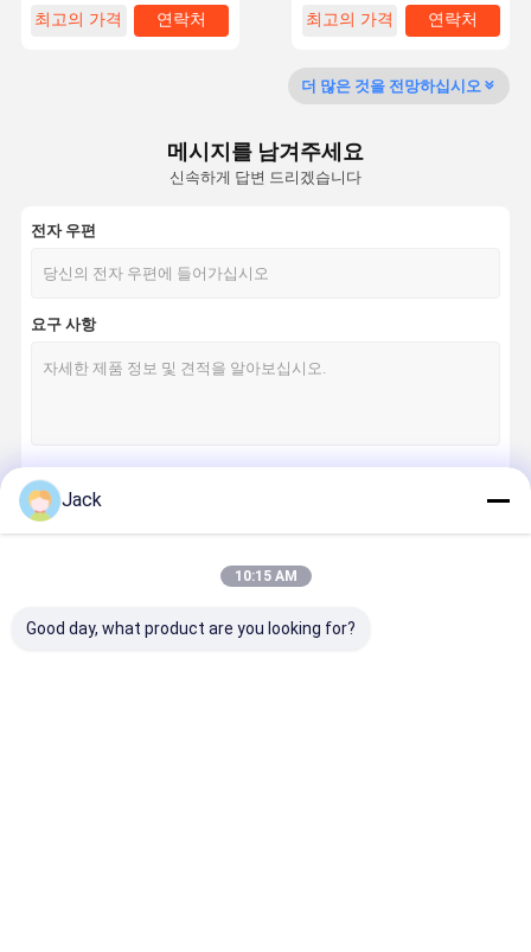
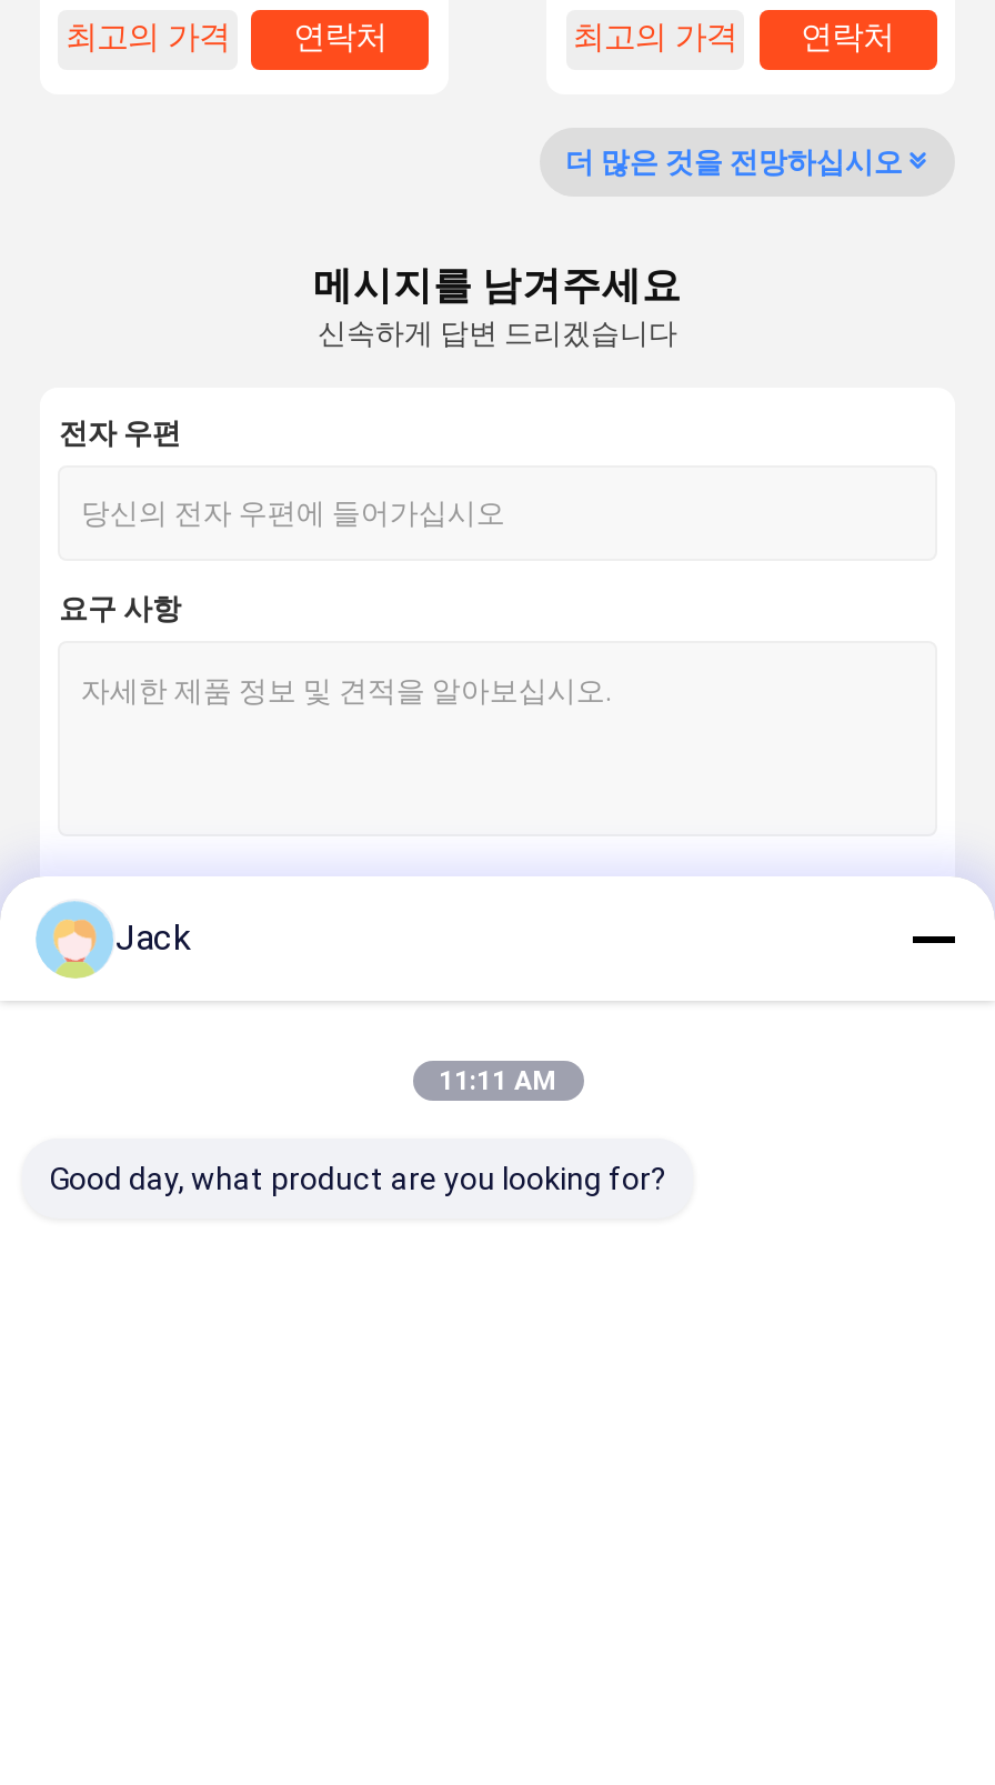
- 10:15 AM
+ 11:11 AM
